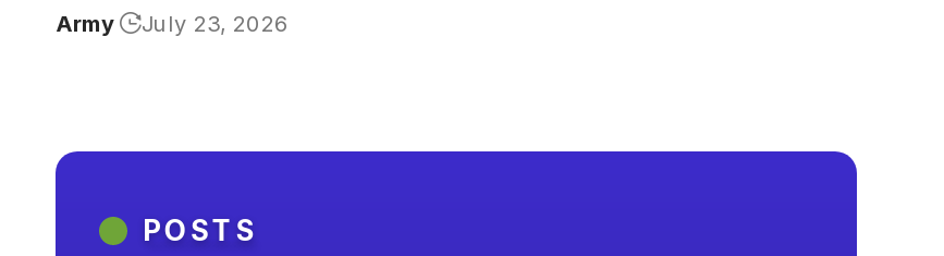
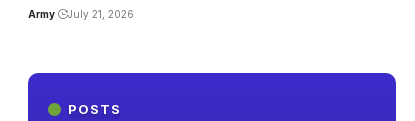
- Army July 23, 2026
+ Army July 21, 2026
